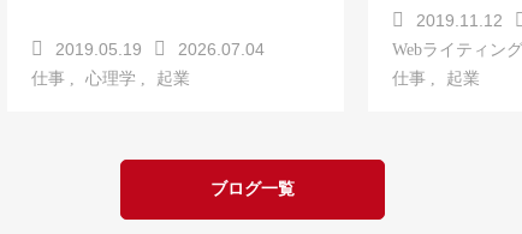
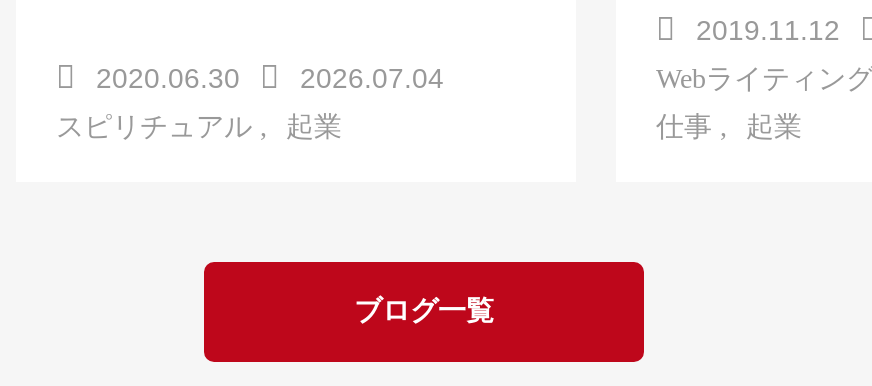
- 2019.05.19 2026.07.04
+ 2020.06.30 2026.07.04

- 仕事
- 心理学
+ スピリチュアル
